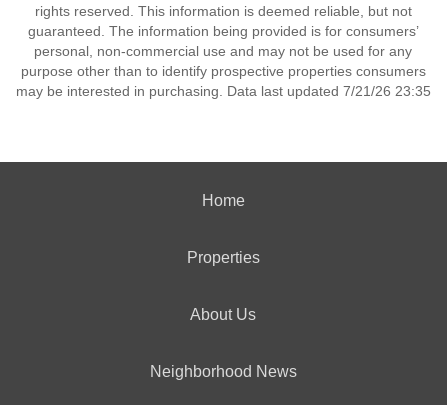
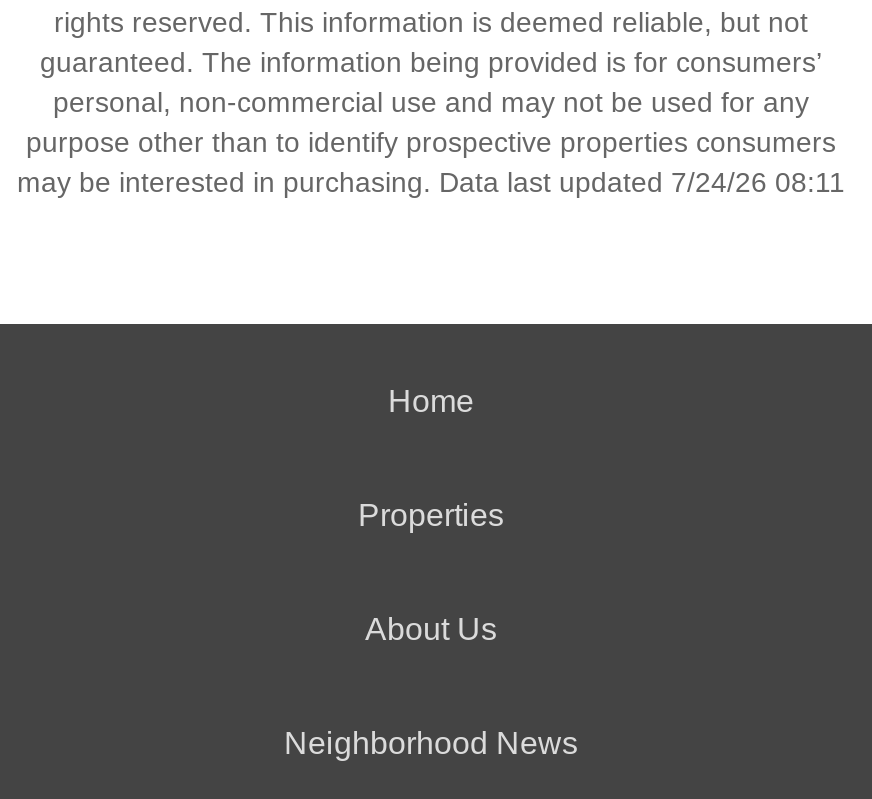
- may be interested in purchasing. Data last updated 7/21/26 23:35
+ may be interested in purchasing. Data last updated 7/24/26 08:11
